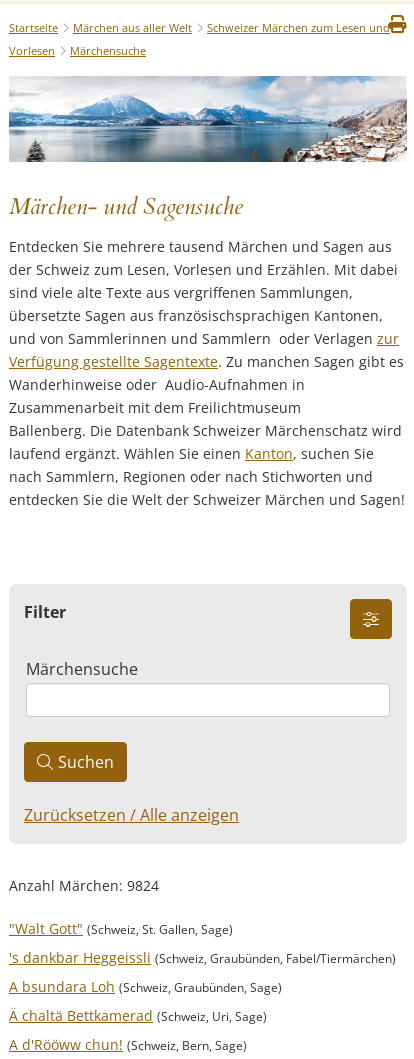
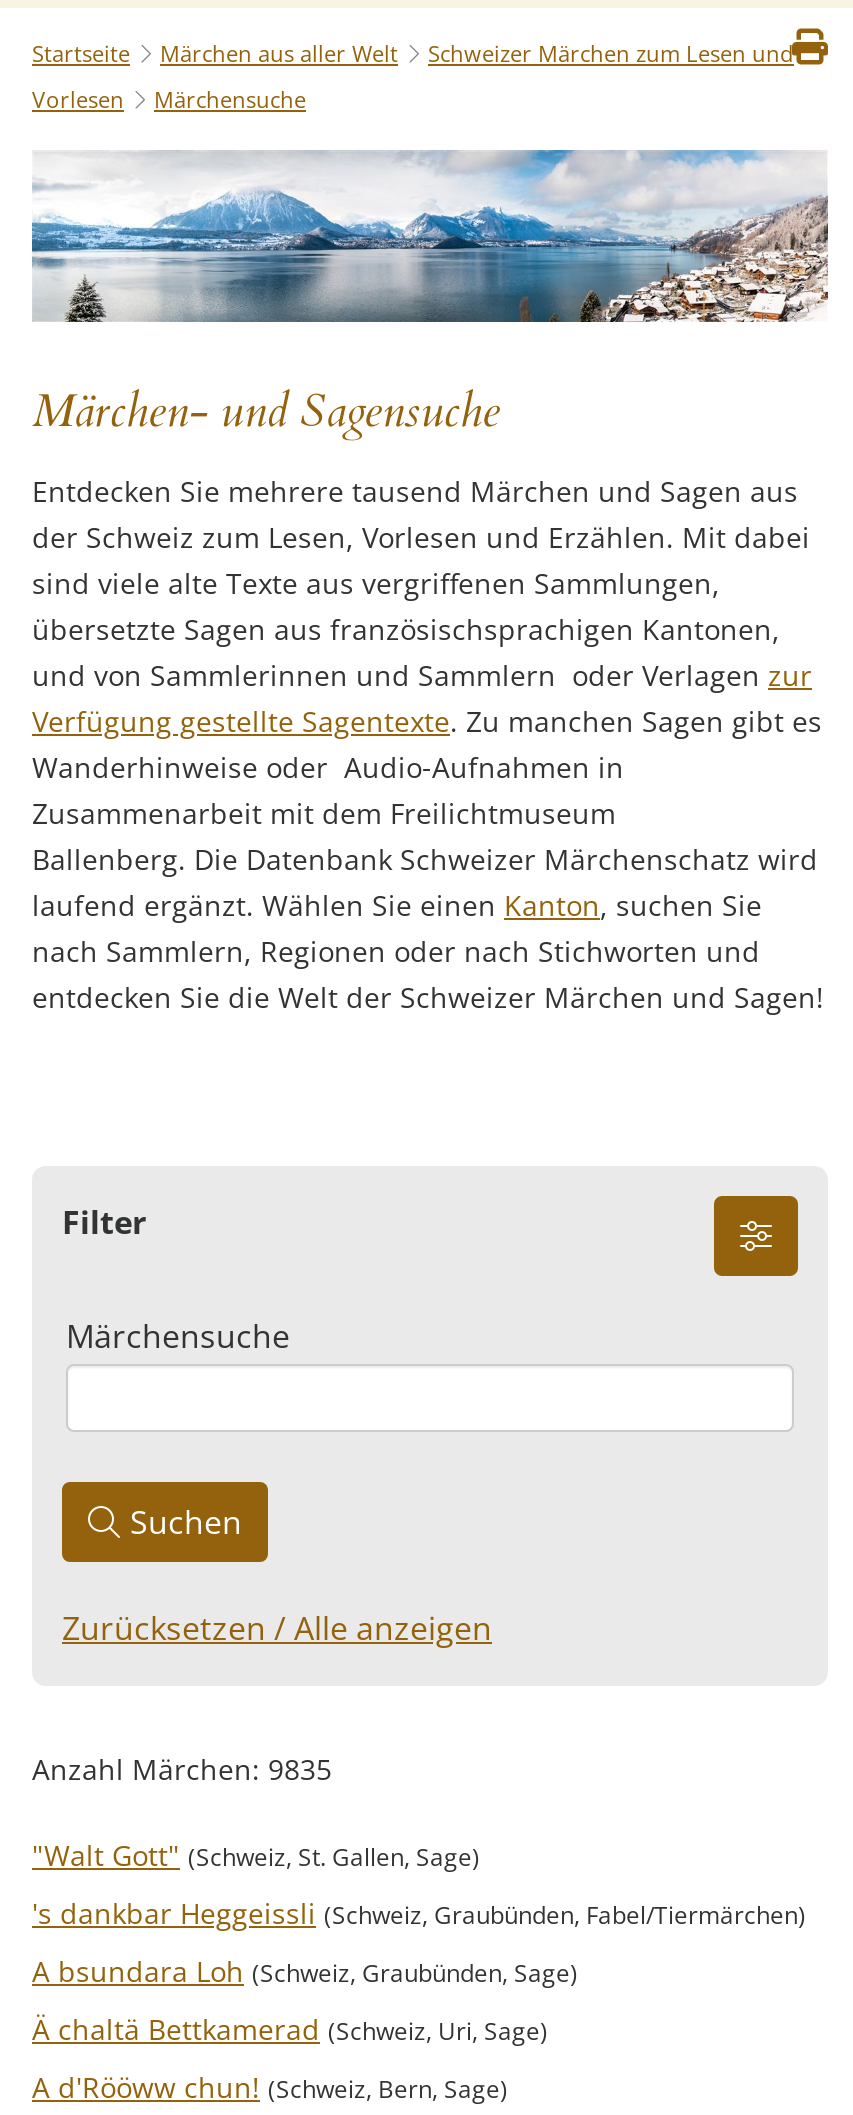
- Anzahl Märchen: 9824
+ Anzahl Märchen: 9835
